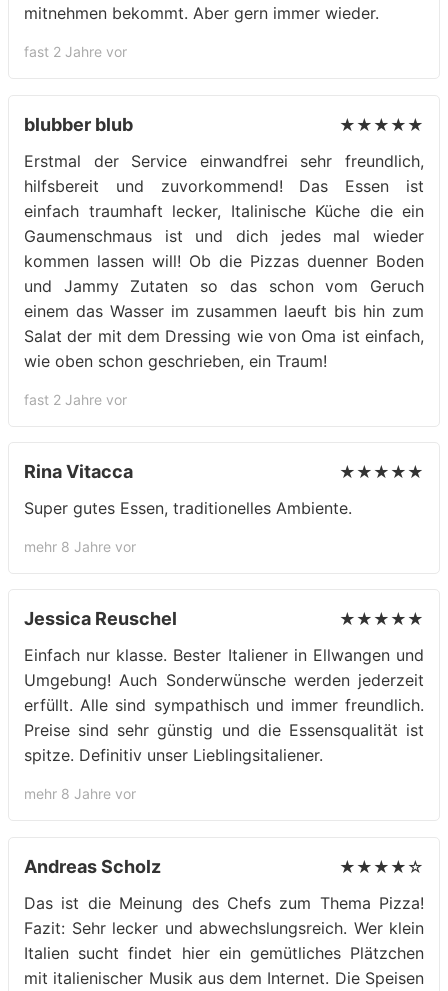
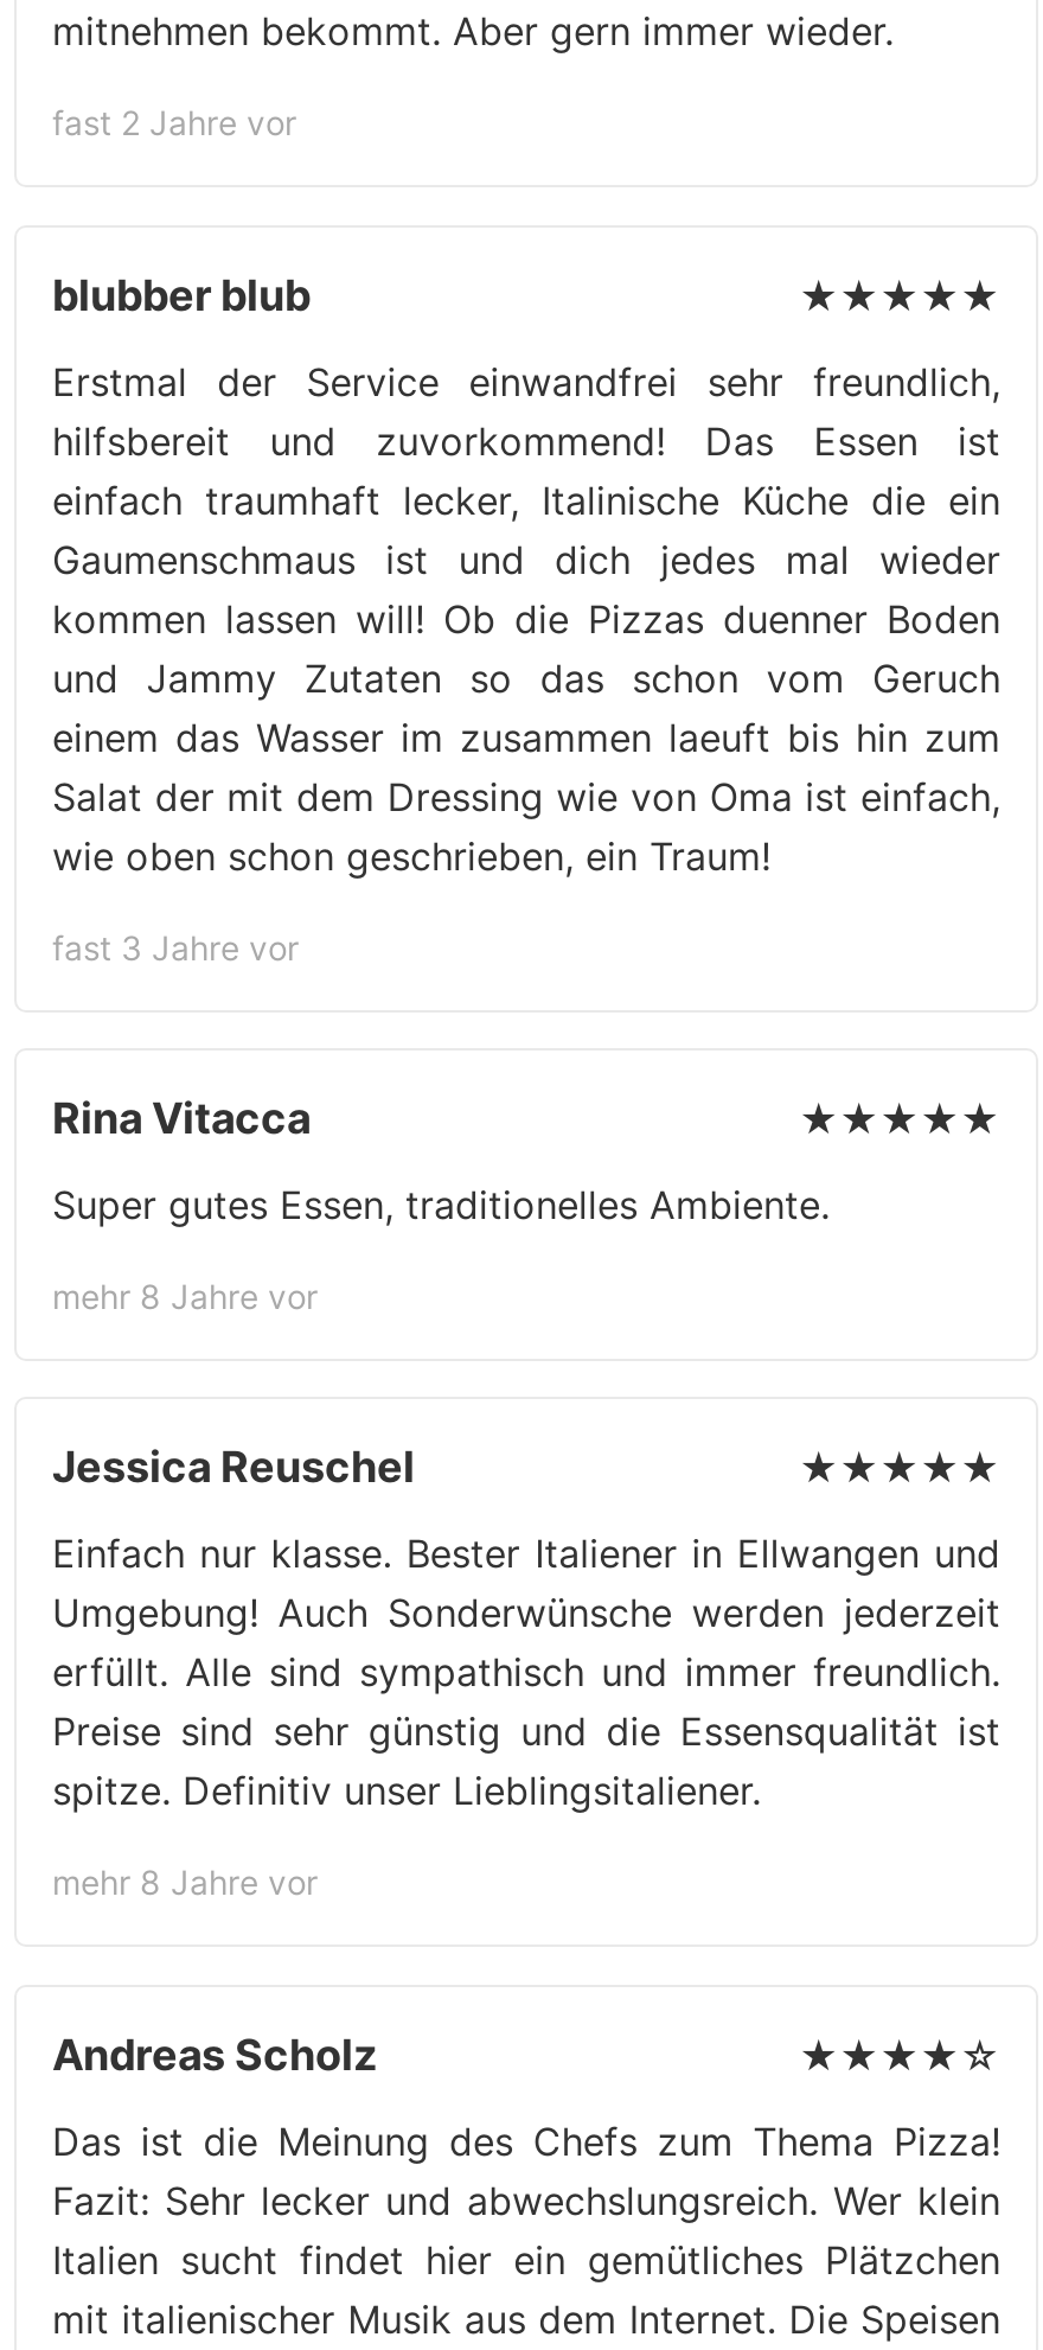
- fast 2 Jahre vor
+ fast 3 Jahre vor
